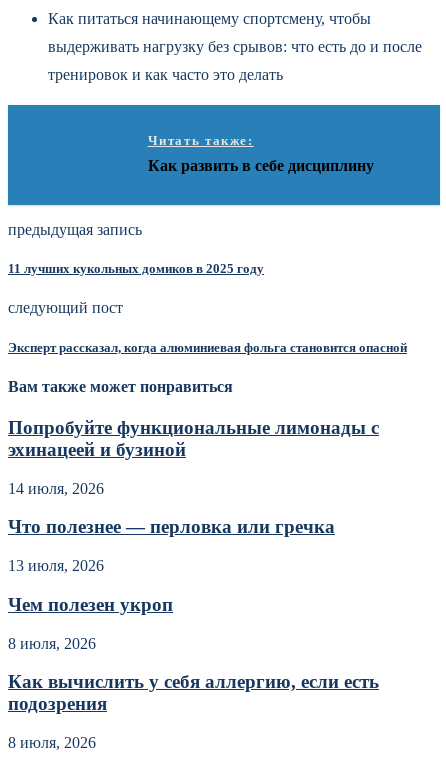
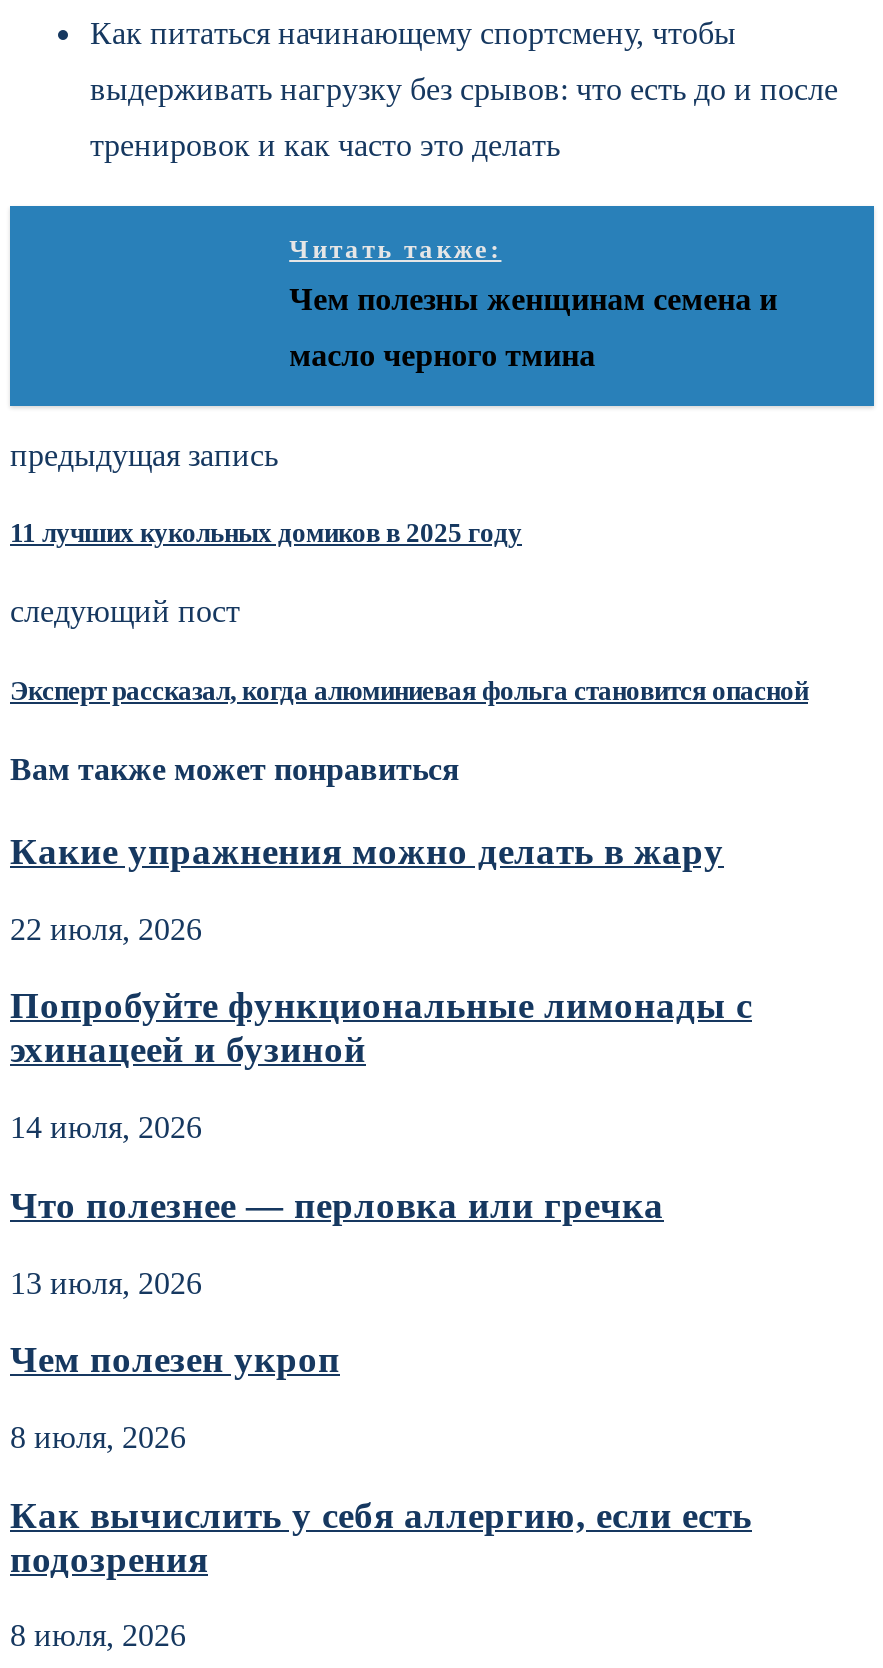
- Как развить в себе дисциплину
+ Чем полезны женщинам семена и
+ масло черного тмина

+ Какие упражнения можно делать в жару
+ 22 июля, 2026
